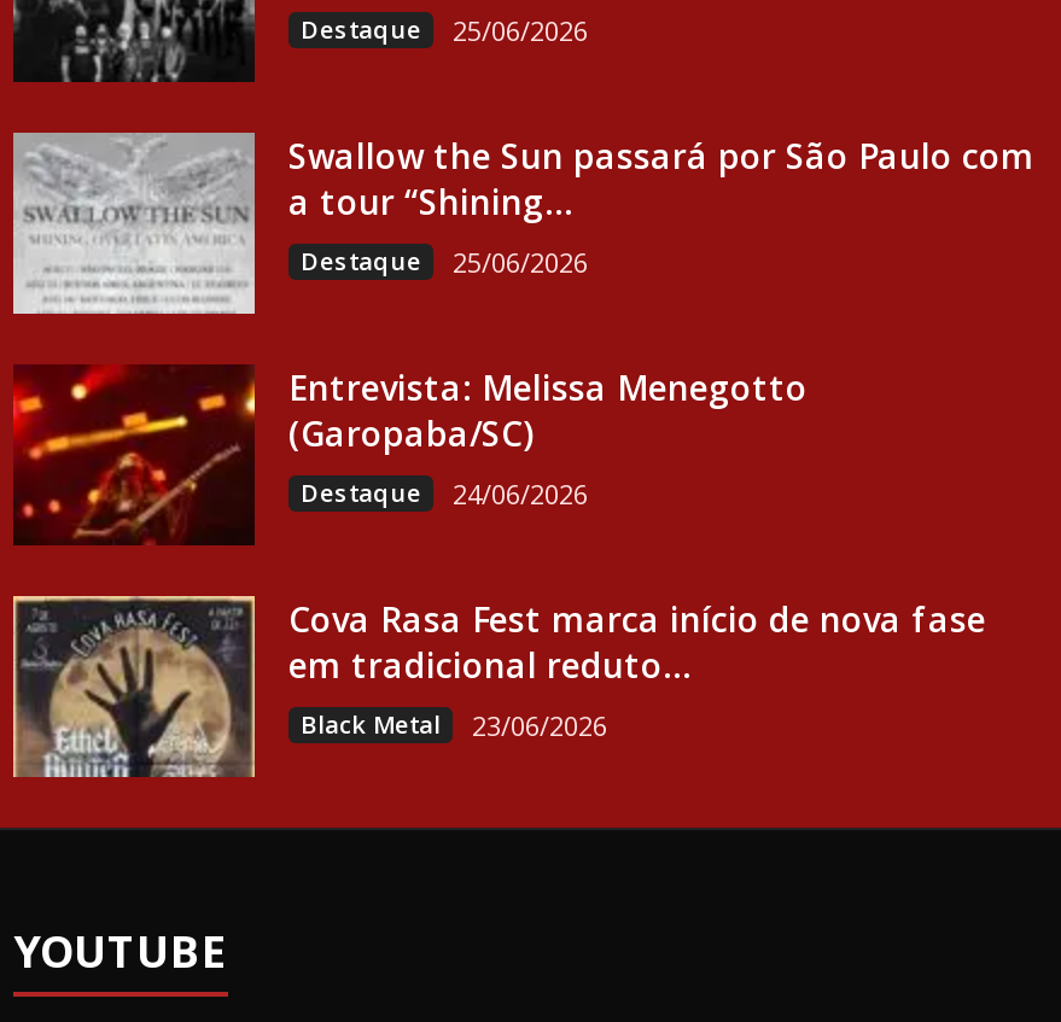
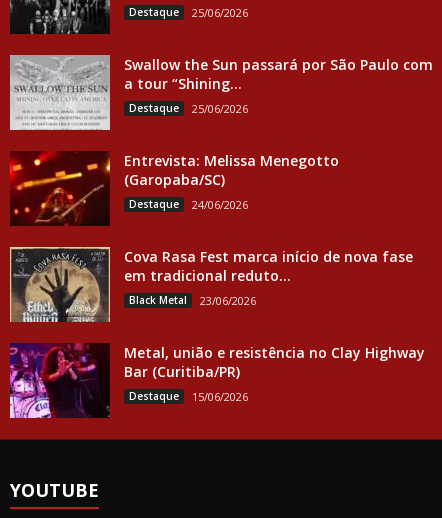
+ [image]
+ Metal, união e resistência no Clay Highway
+ Bar (Curitiba/PR)
+ Destaque
+ 15/06/2026
